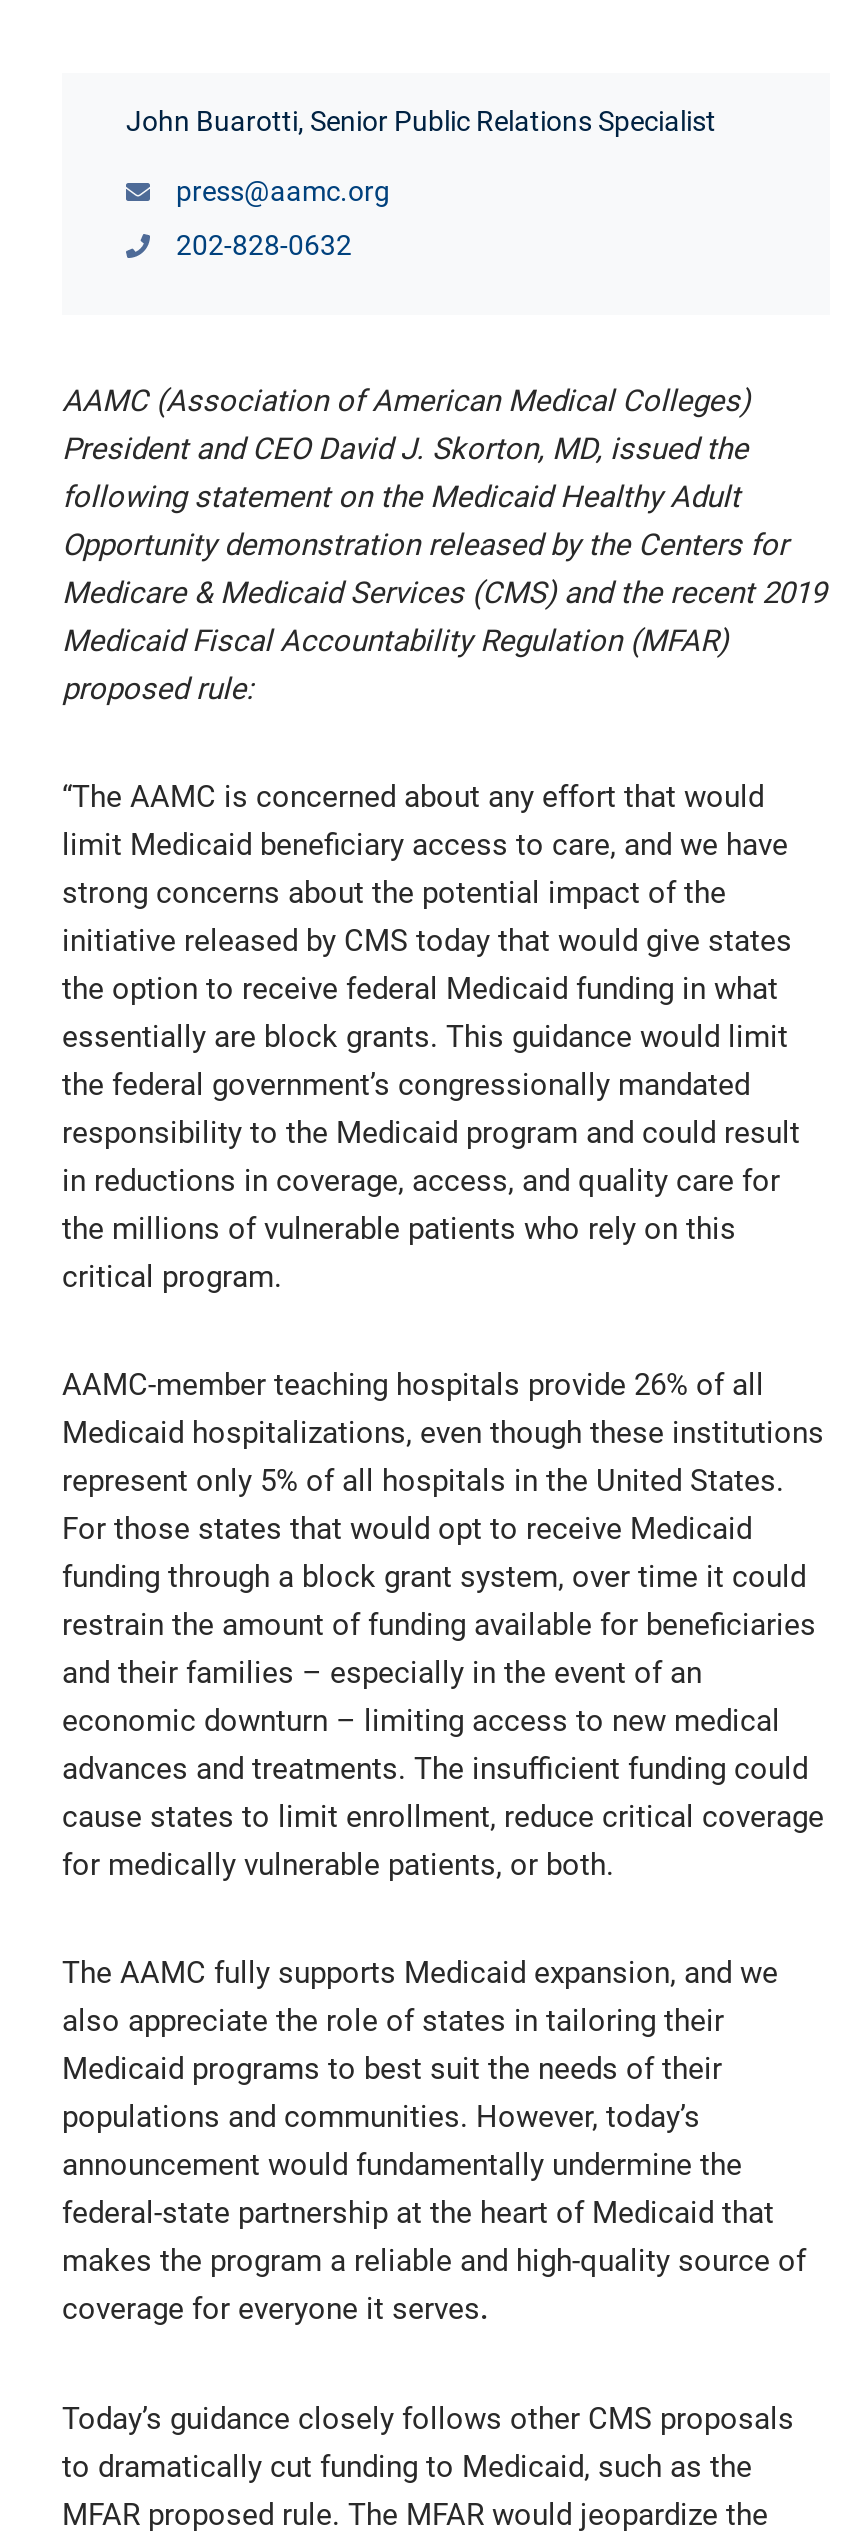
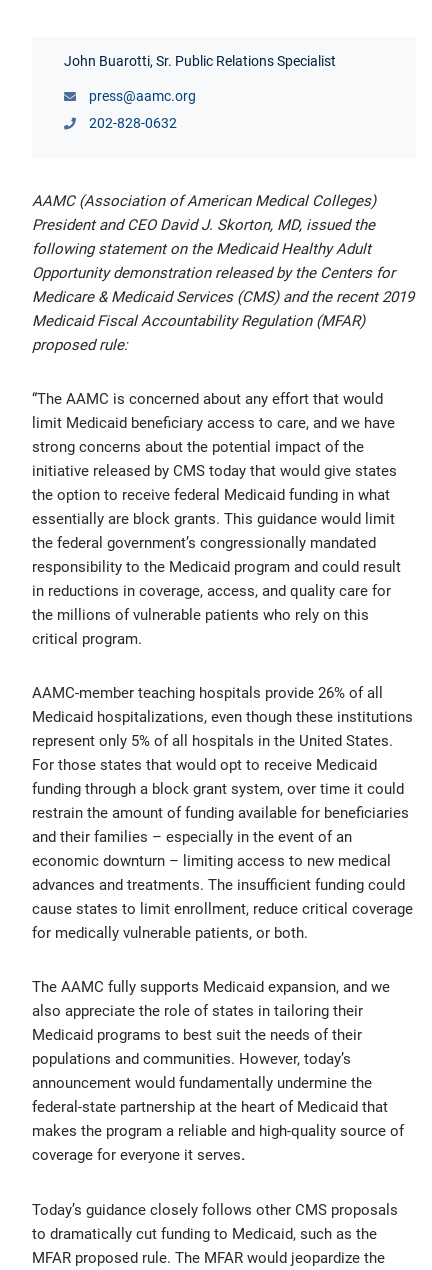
- John Buarotti, Senior Public Relations Specialist
+ John Buarotti, Sr. Public Relations Specialist
